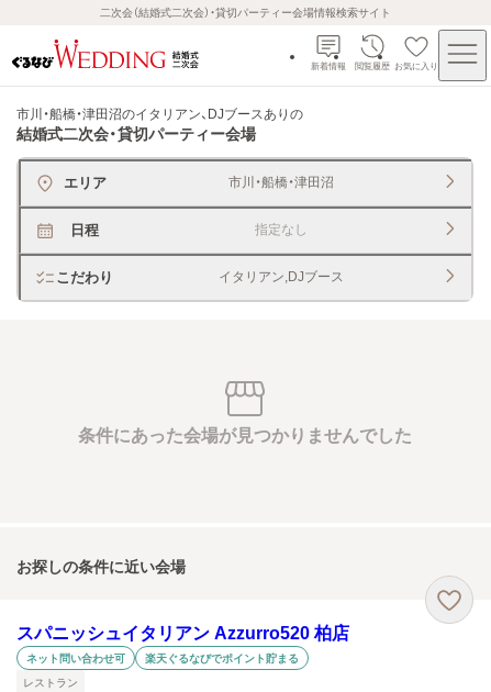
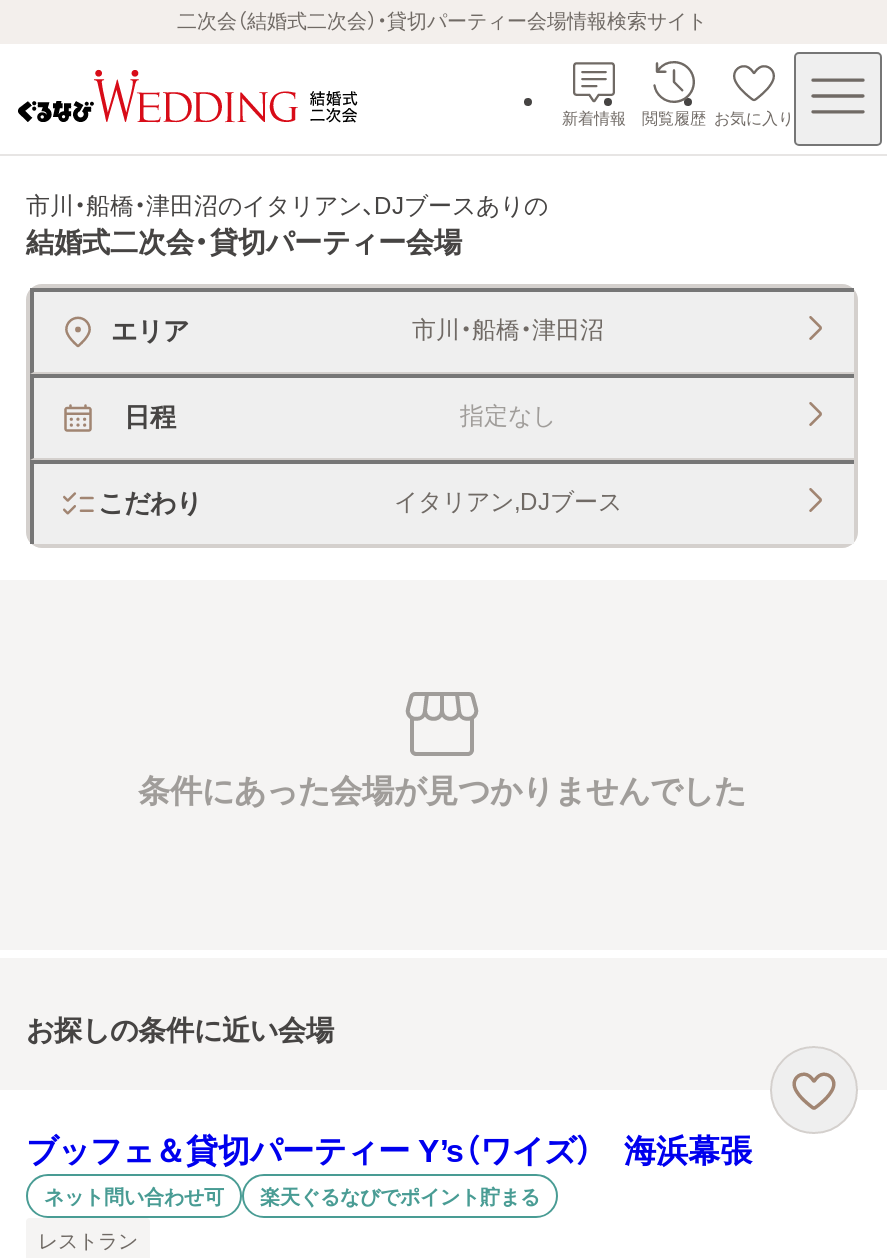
- スパニッシュイタリアン Azzurro520 柏店
+ ブッフェ＆貸切パーティー Y’s（ワイズ） 海浜幕張
